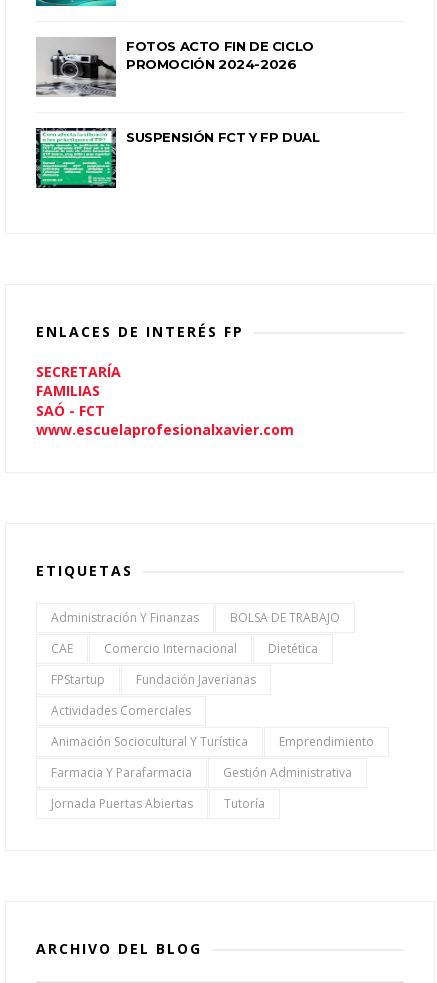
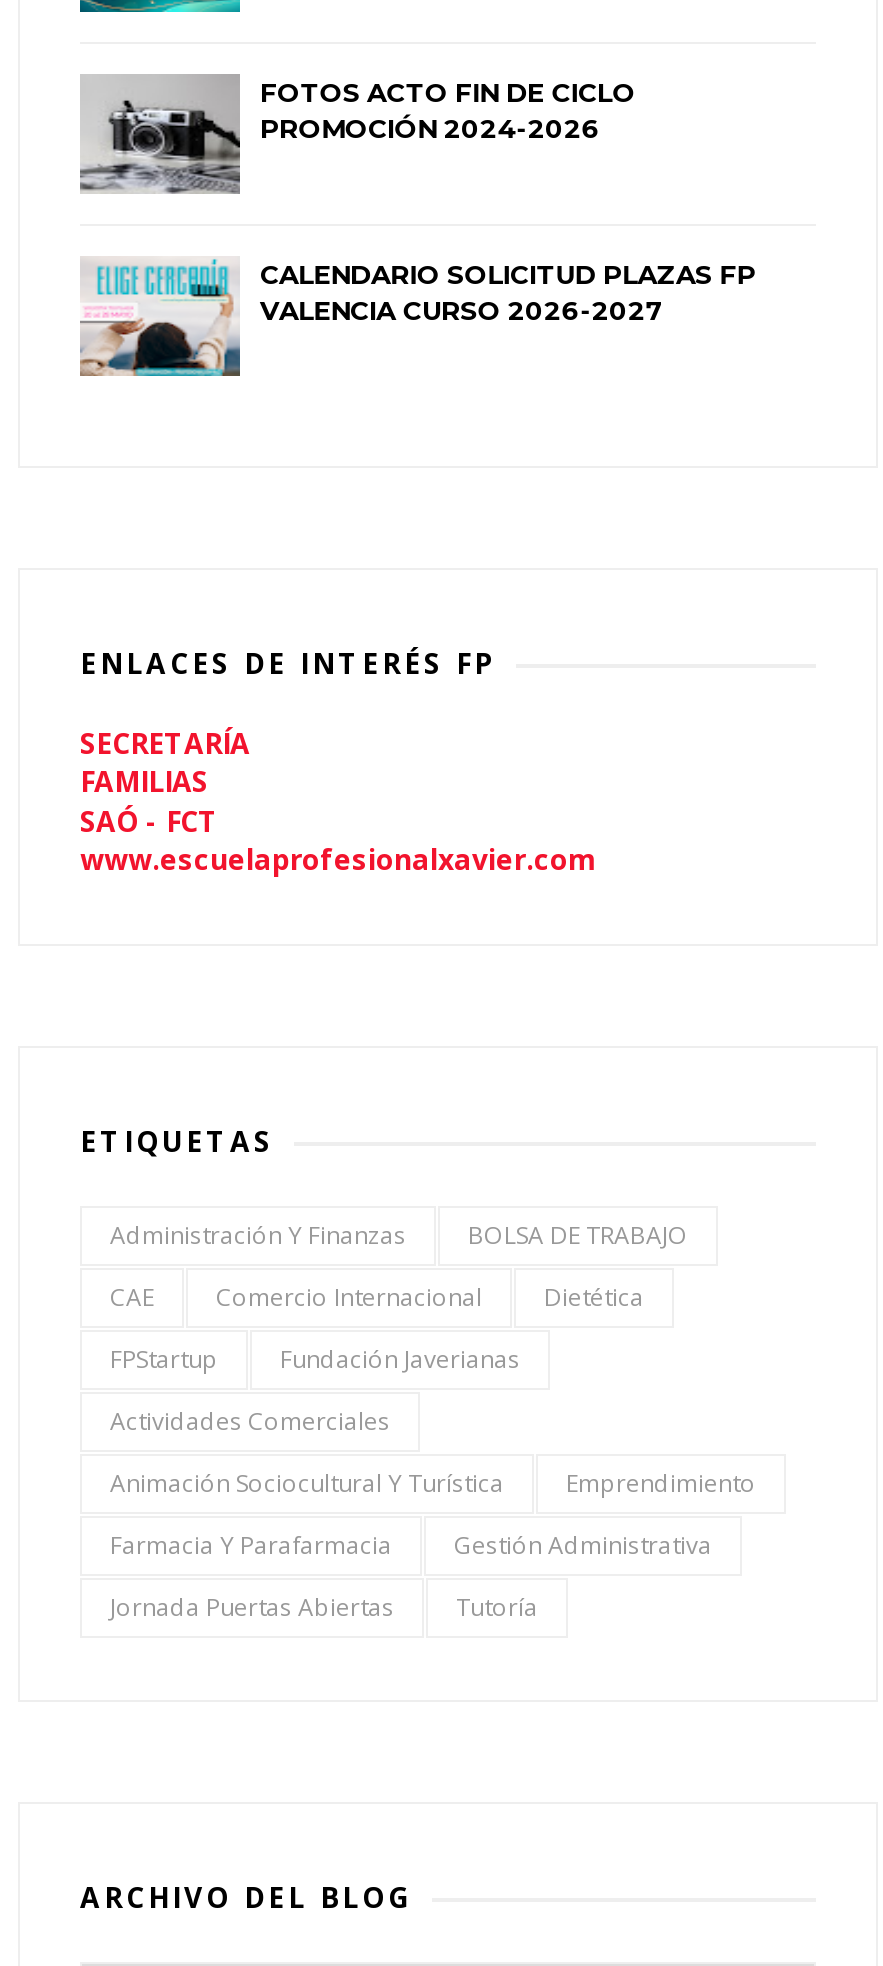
- [image]
- SUSPENSIÓN FCT Y FP DUAL
+ [image]
+ CALENDARIO SOLICITUD PLAZAS FP
+ VALENCIA CURSO 2026-2027
